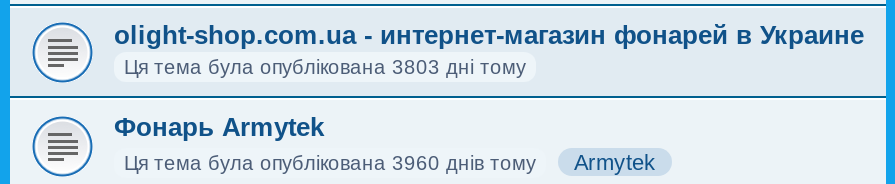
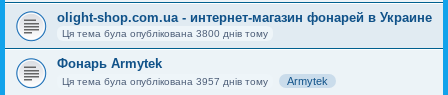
- Ця тема була опублікована 3803 дні тому
+ Ця тема була опублікована 3800 днів тому

- Ця тема була опублікована 3960 днів тому
+ Ця тема була опублікована 3957 днів тому
